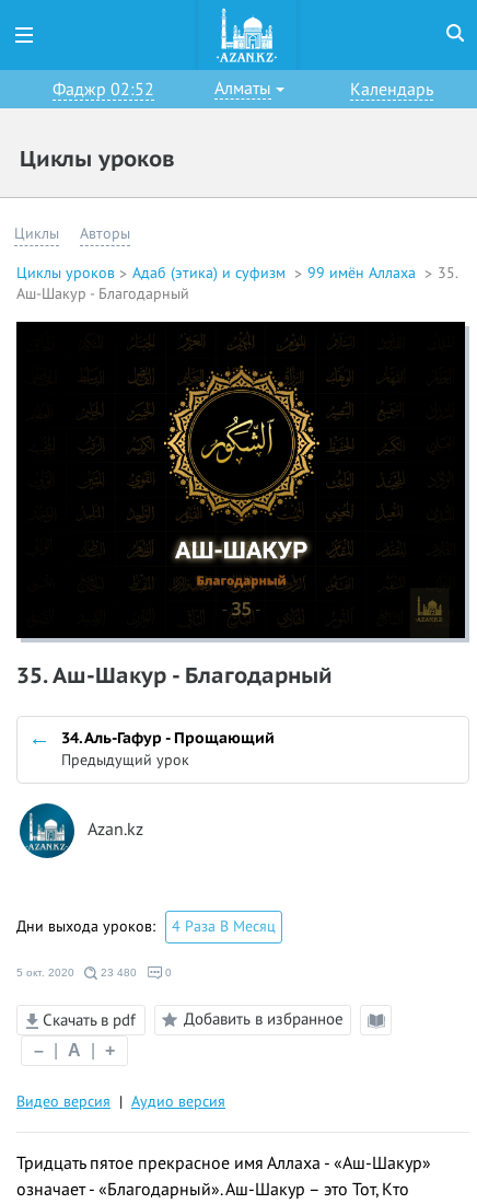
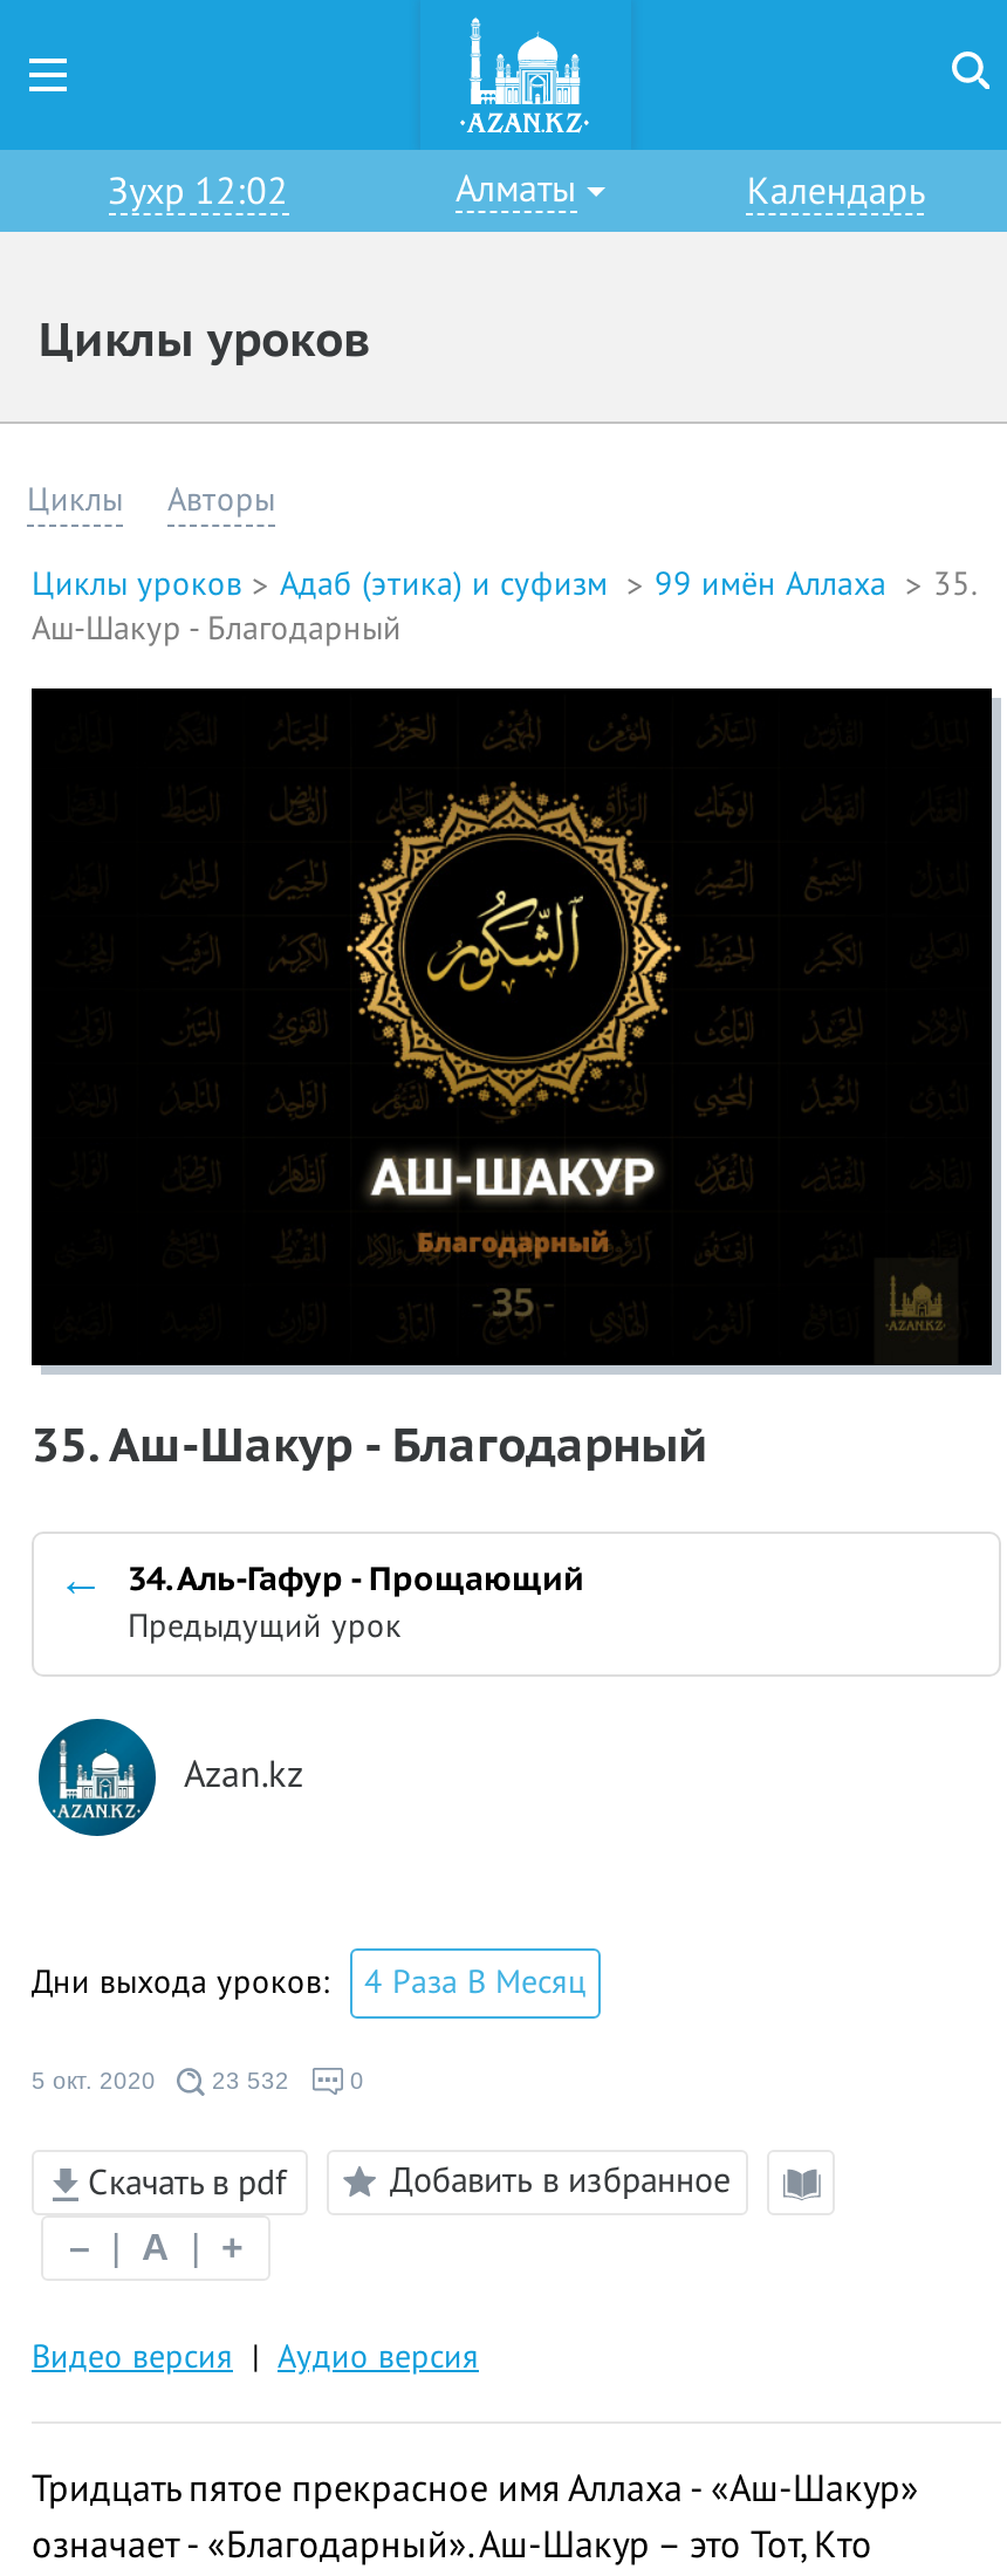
- Фаджр 02:52
+ Зухр 12:02

- 5 окт. 2020 23 480
+ 5 окт. 2020 23 532
